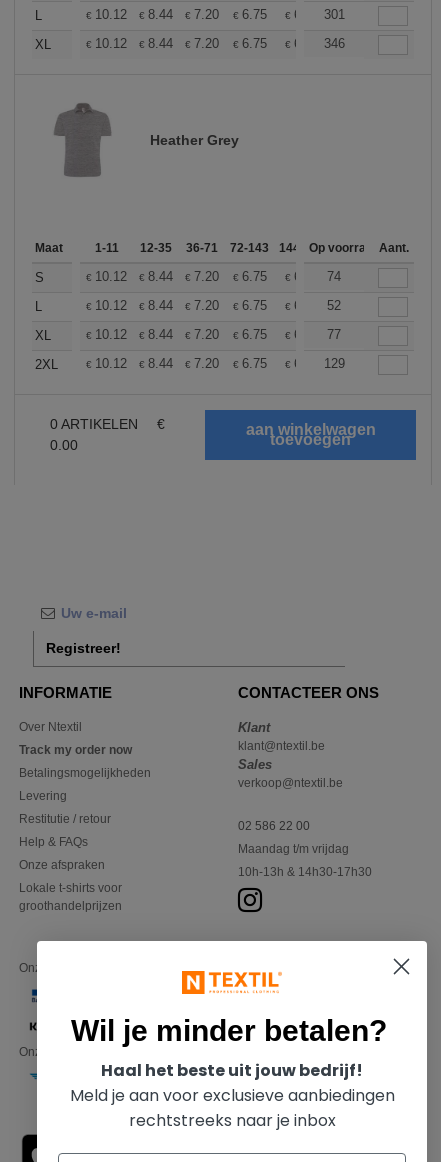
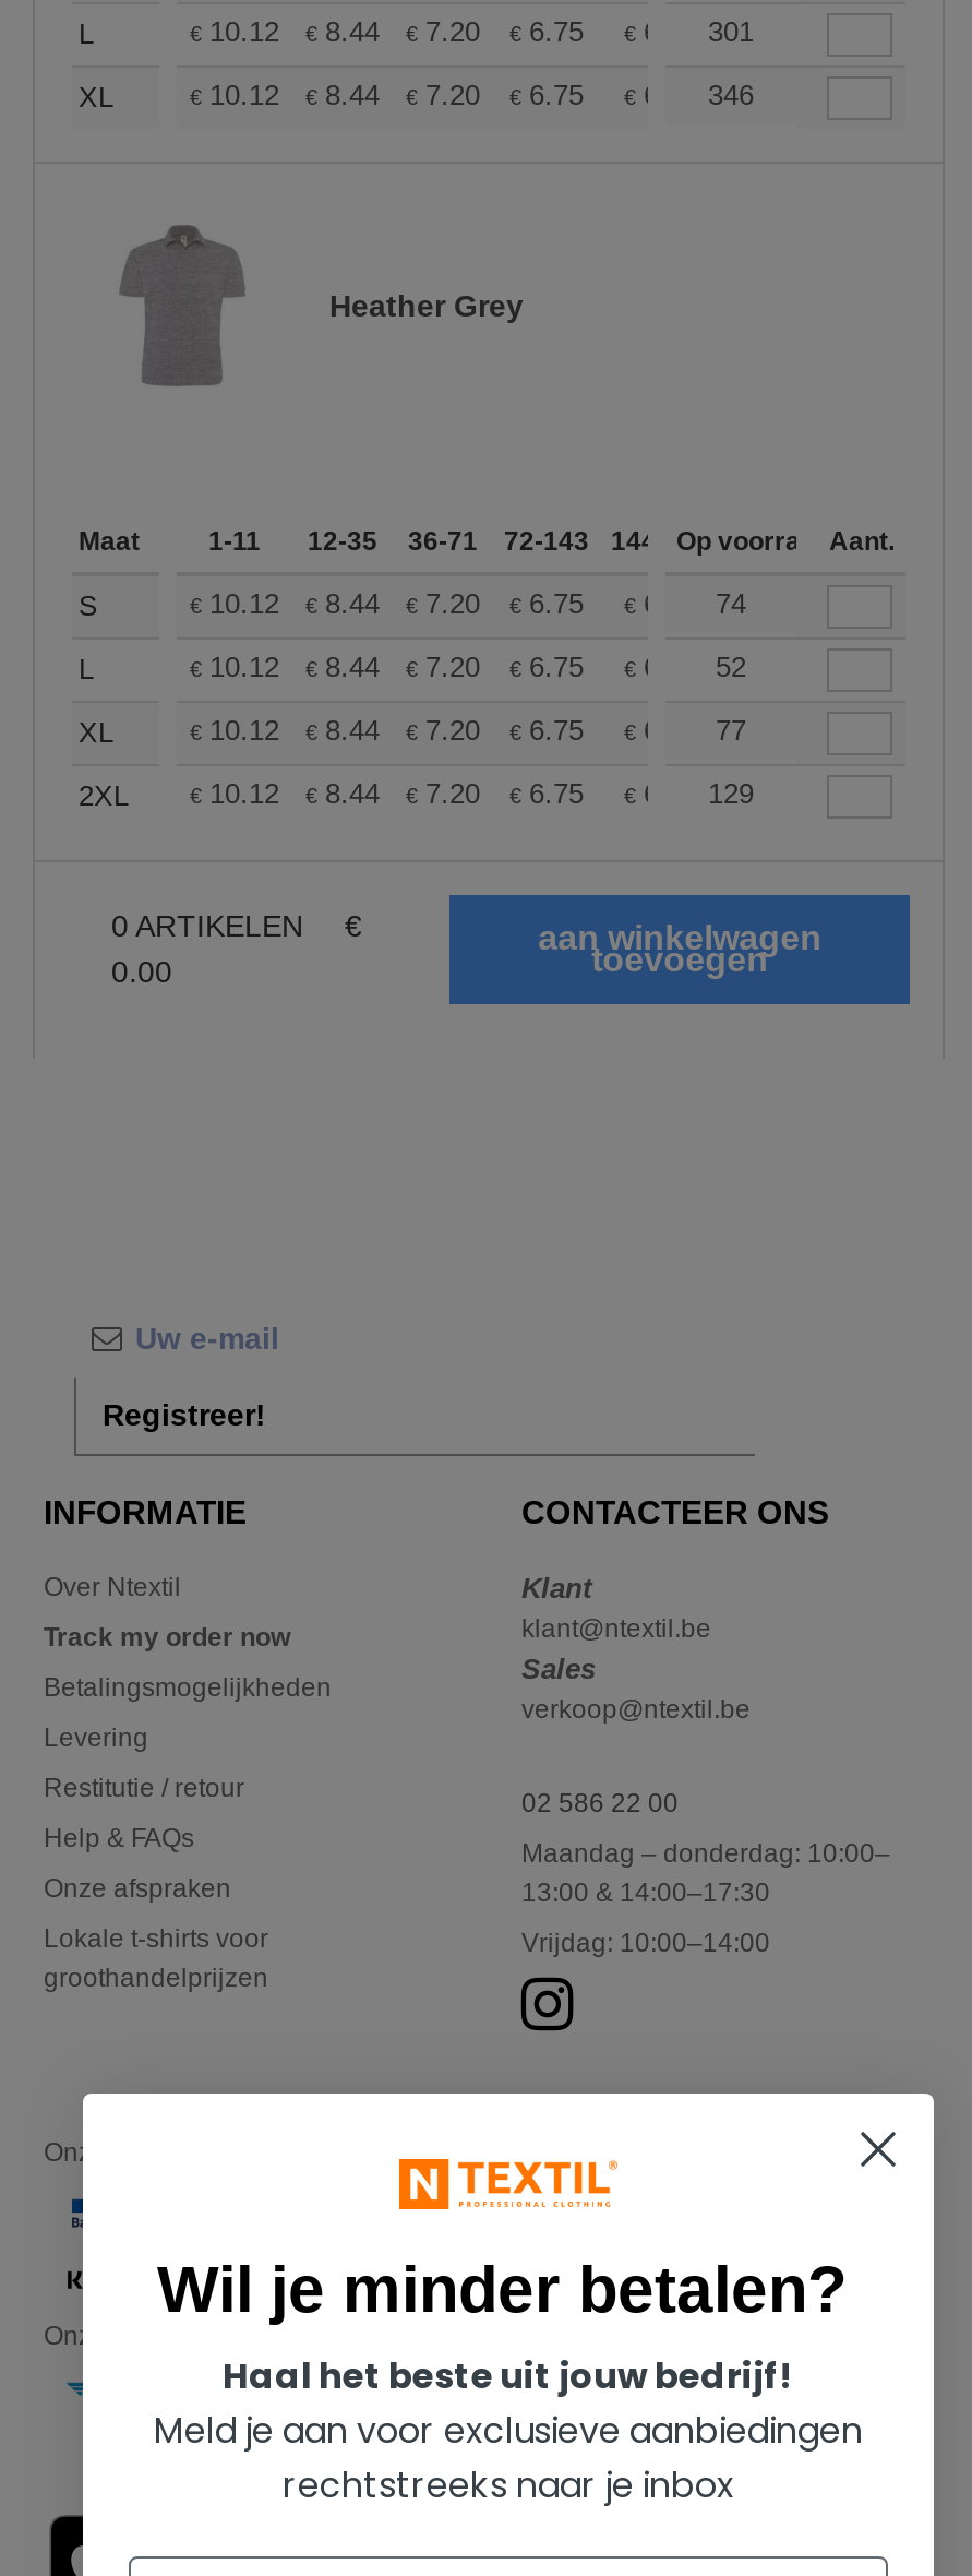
- Maandag t/m vrijdag
+ Maandag – donderdag: 10:00–
+ 13:00 & 14:00–17:30

- 10h-13h & 14h30-17h30
+ Vrijdag: 10:00–14:00
